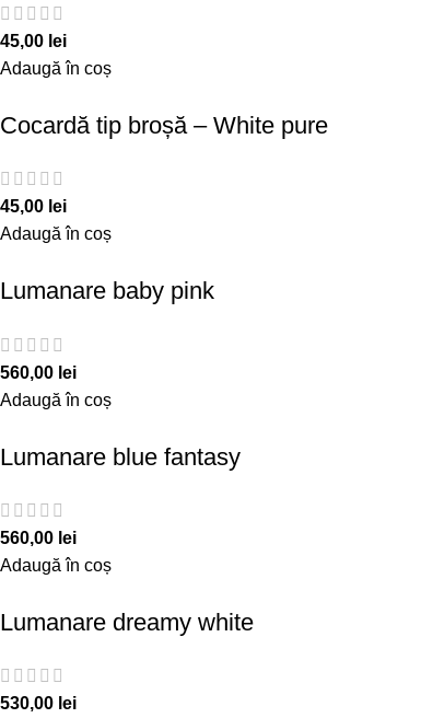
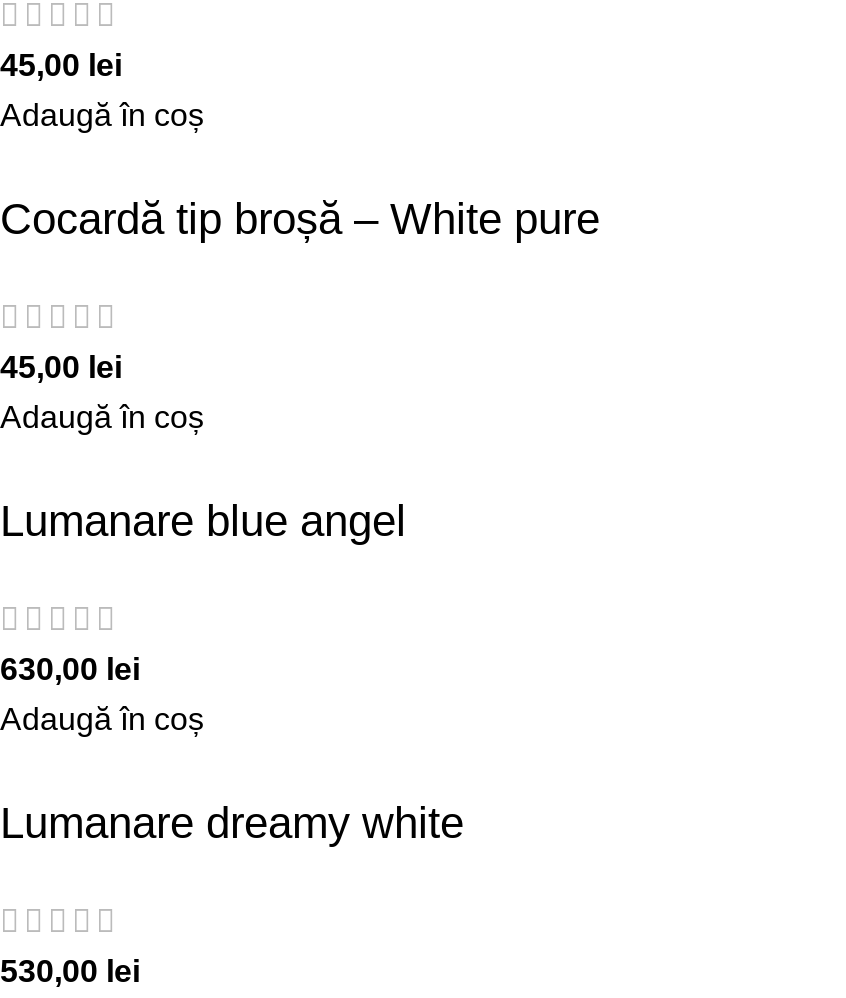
- Lumanare baby pink
- 560,00 lei
- Adaugă în coș
- Lumanare blue fantasy
- 560,00 lei
+ Lumanare blue angel
+ 630,00 lei
